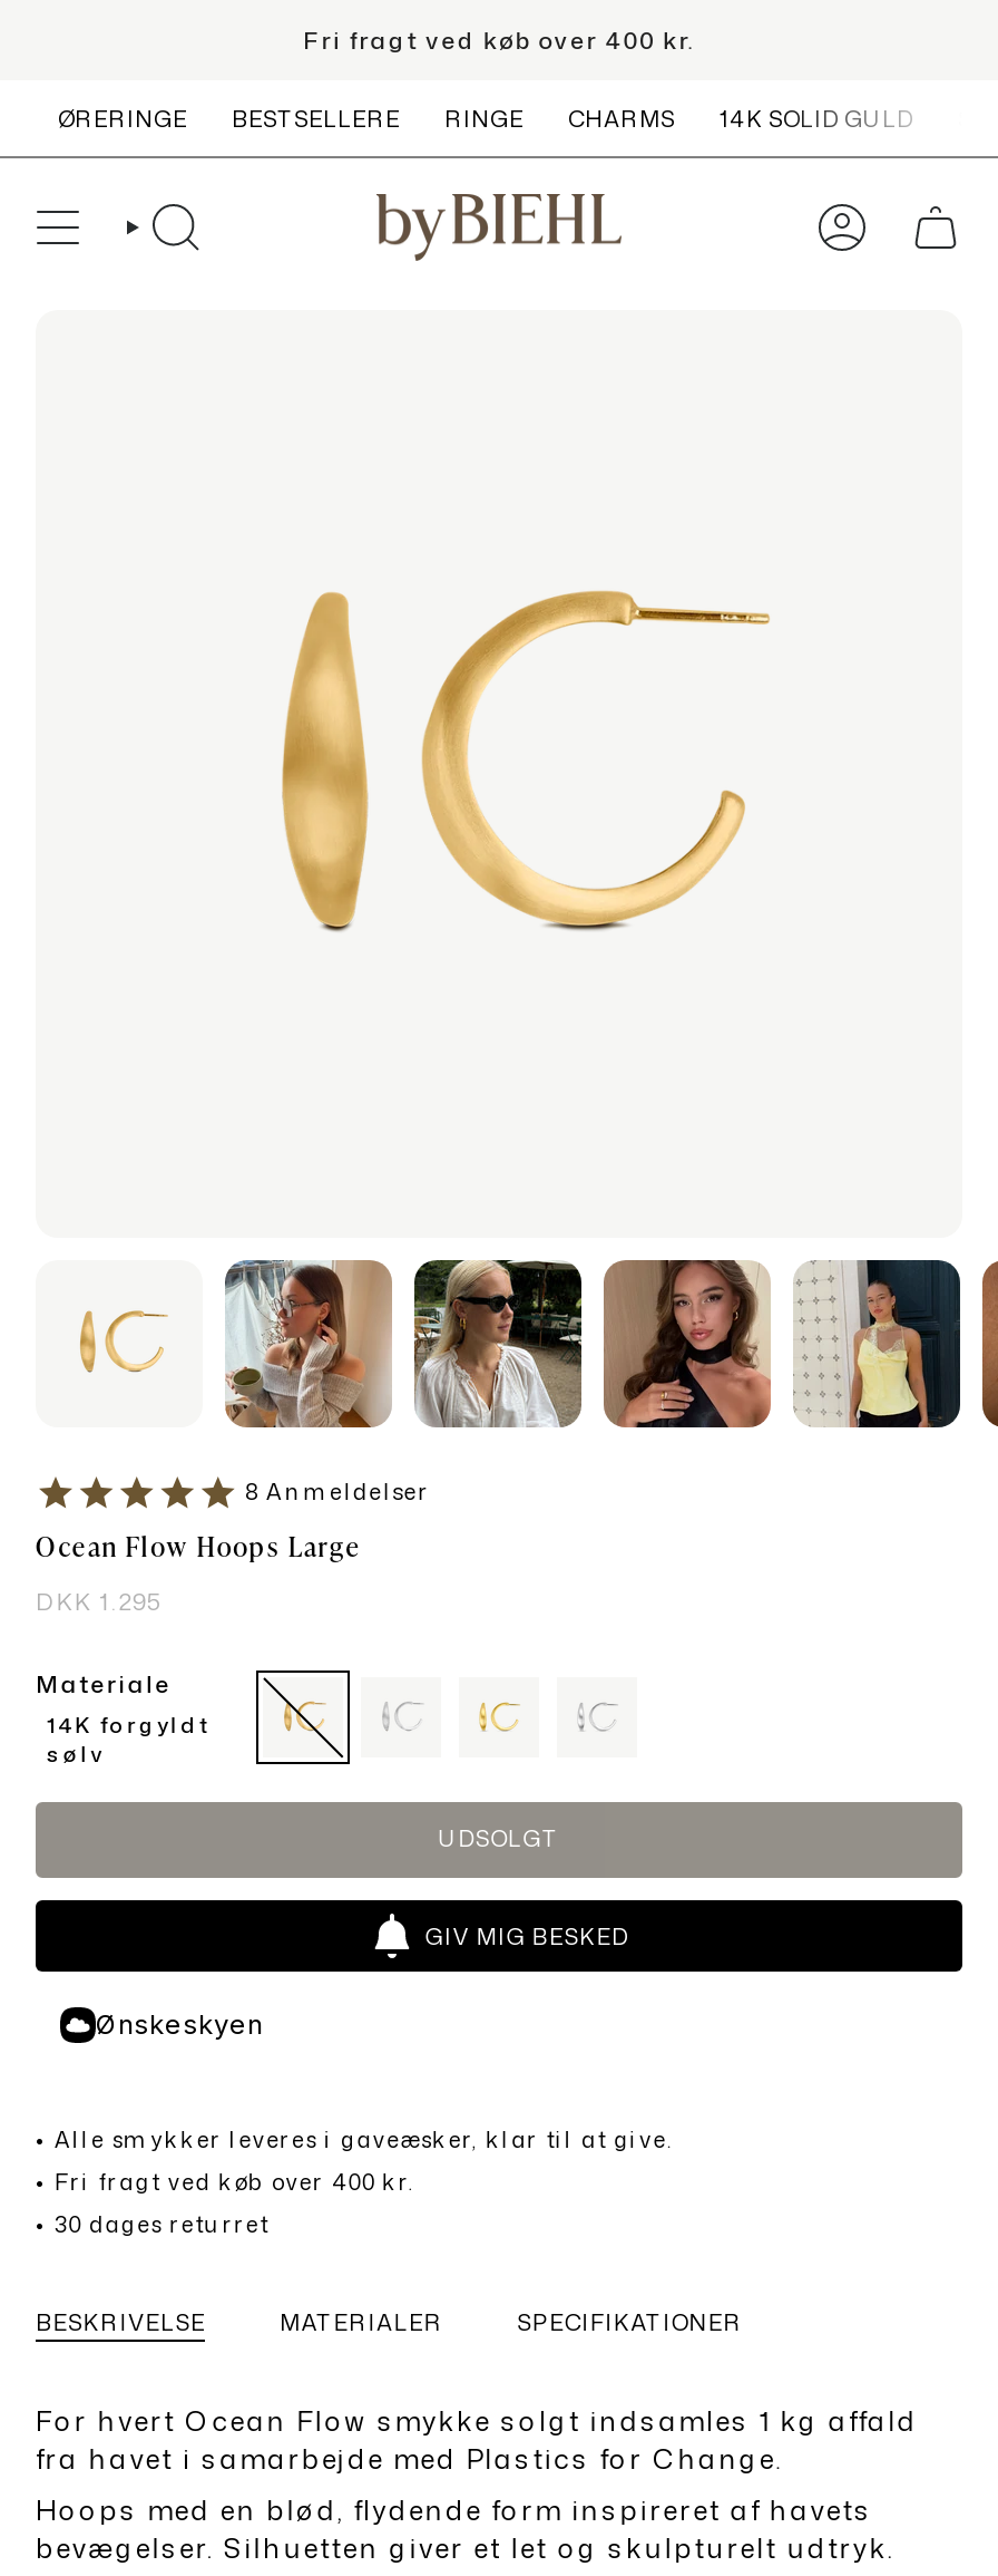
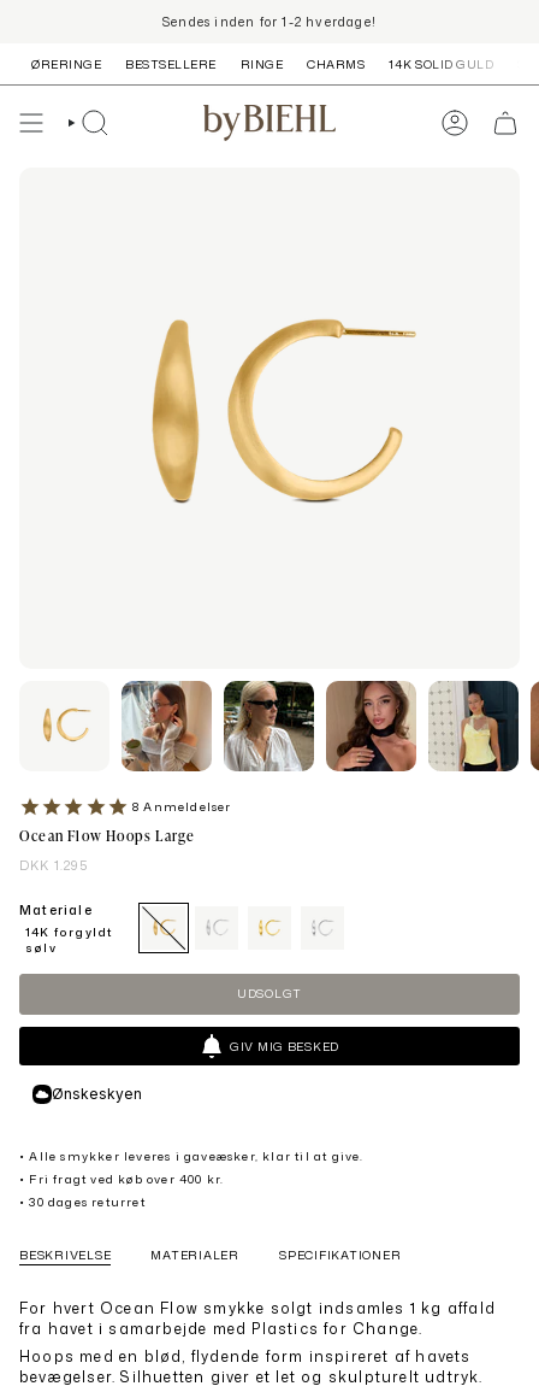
- Fri fragt ved køb over 400 kr.
+ Sendes inden for 1-2 hverdage!
